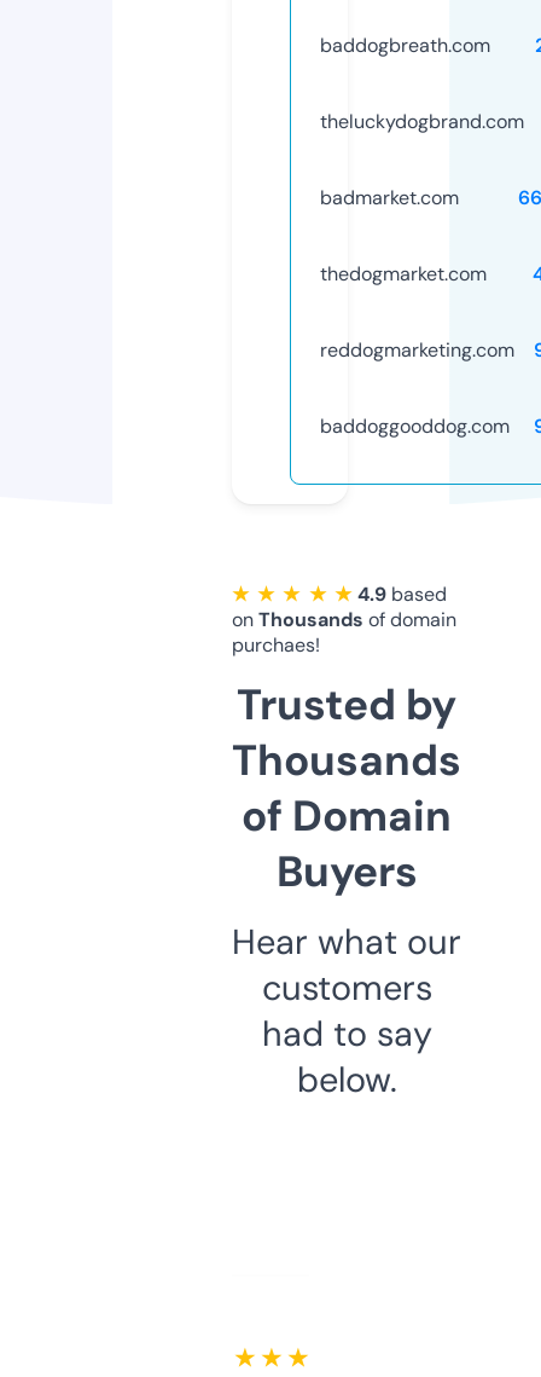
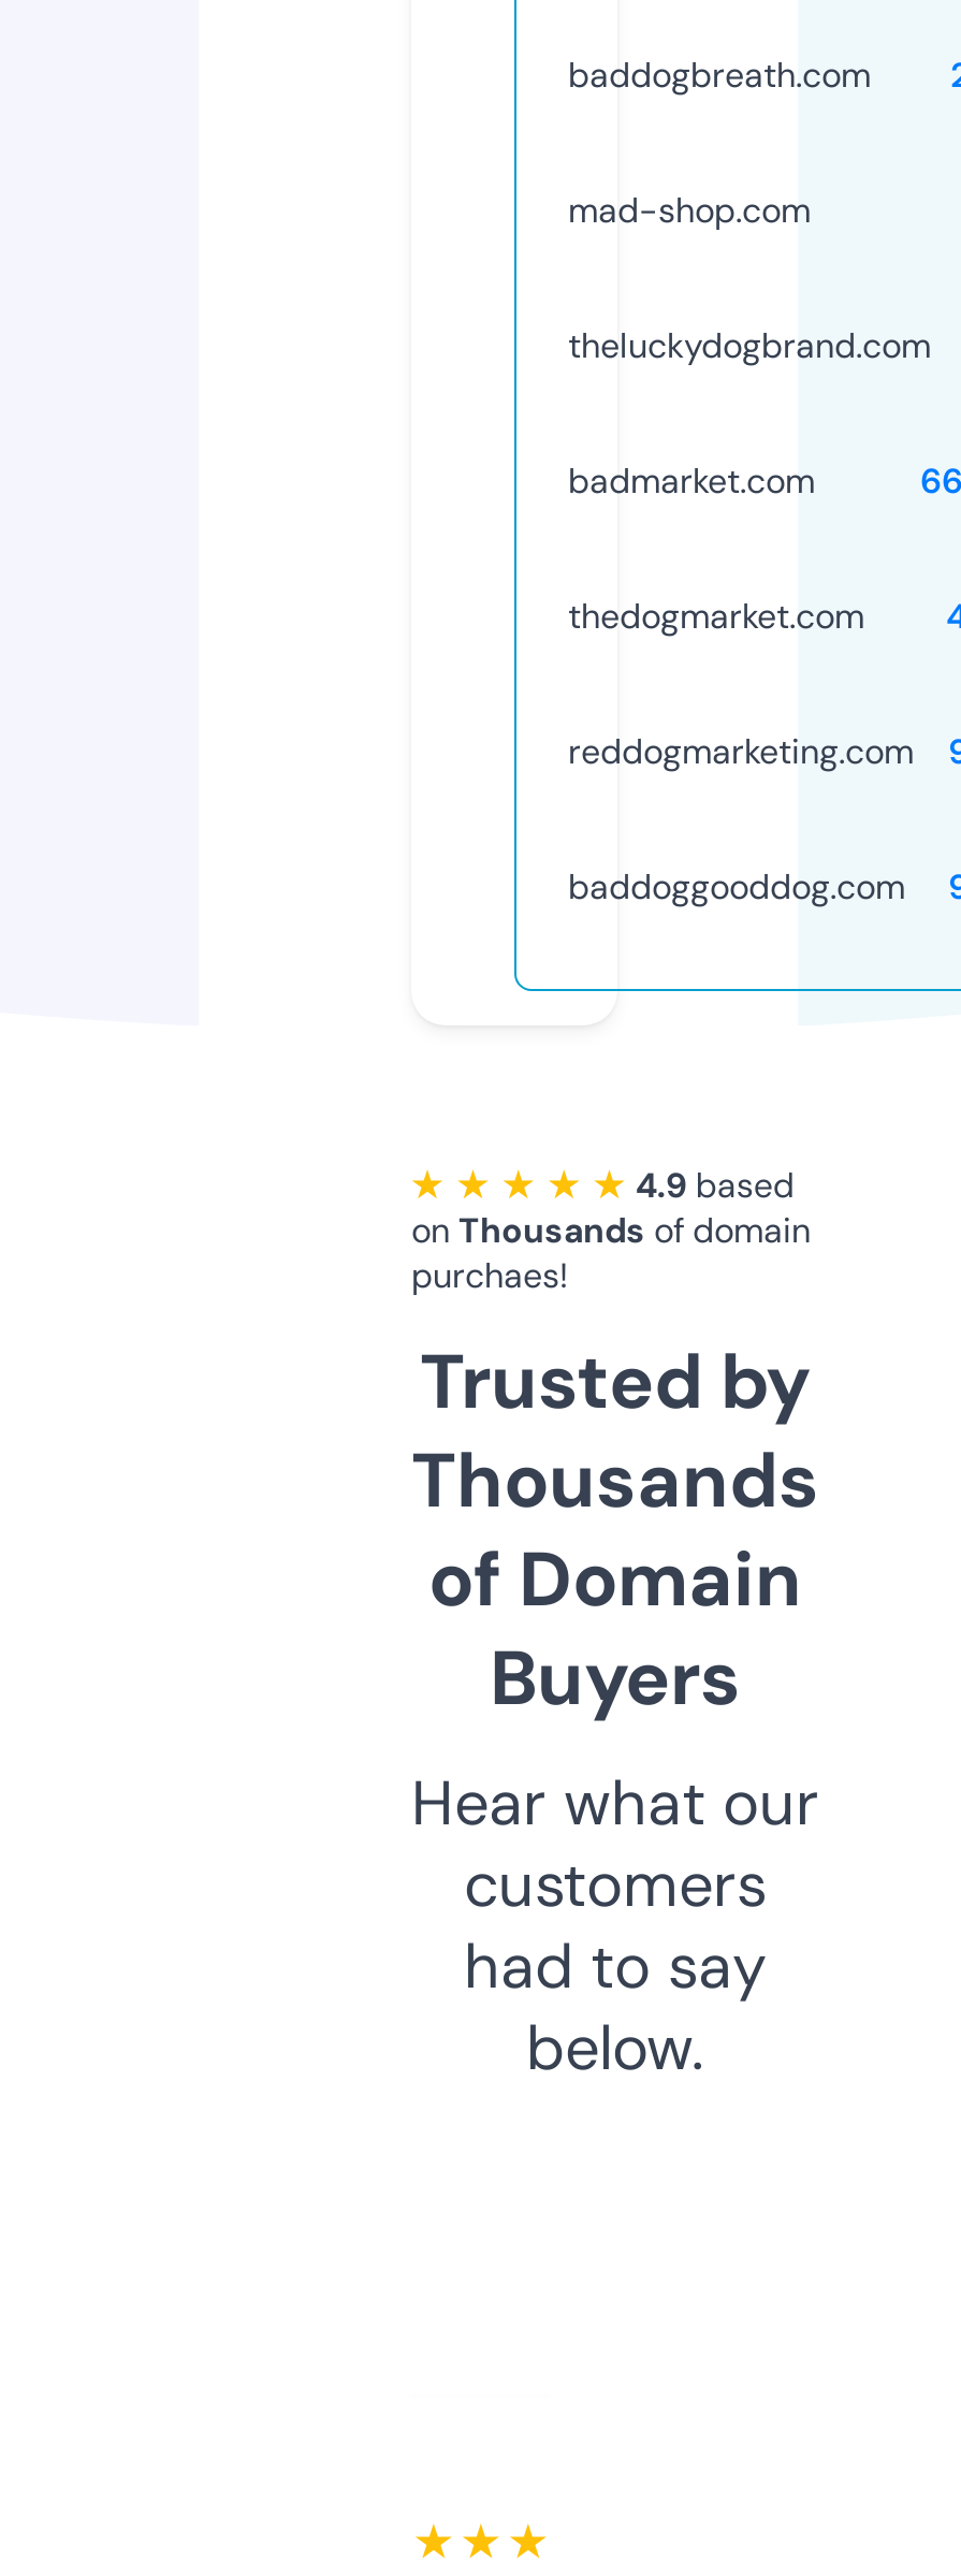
+ mad-shop.com
